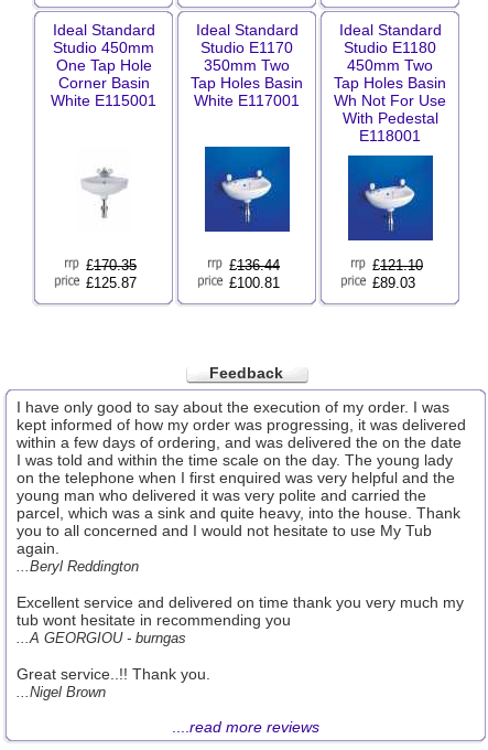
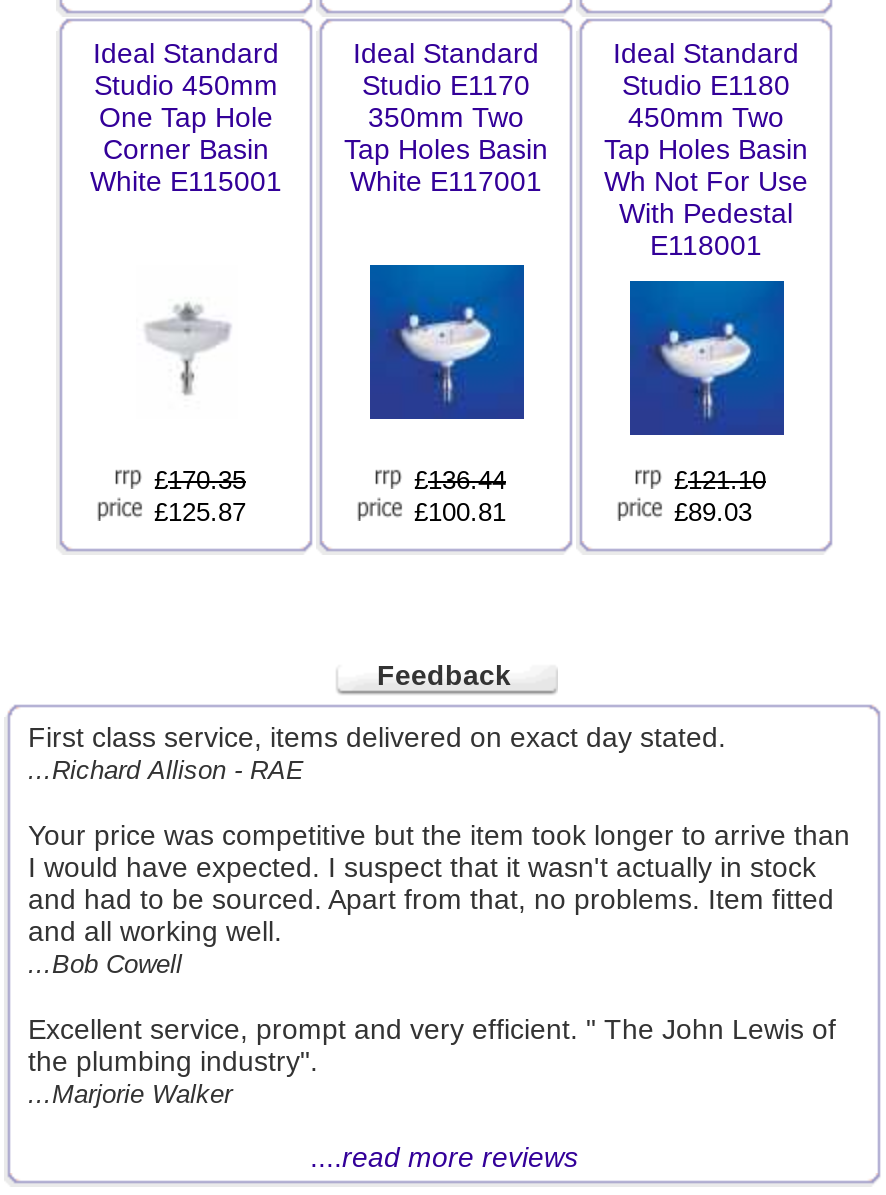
- I have only good to say about the execution of my order. I was
- kept informed of how my order was progressing, it was delivered
- within a few days of ordering, and was delivered the on the date
- I was told and within the time scale on the day. The young lady
- on the telephone when I first enquired was very helpful and the
- young man who delivered it was very polite and carried the
- parcel, which was a sink and quite heavy, into the house. Thank
- you to all concerned and I would not hesitate to use My Tub
- again.
- ...Beryl Reddington
+ First class service, items delivered on exact day stated.
+ ...Richard Allison - RAE

- Excellent service and delivered on time thank you very much my
- tub wont hesitate in recommending you
- ...A GEORGIOU - burngas
+ Your price was competitive but the item took longer to arrive than
+ I would have expected. I suspect that it wasn't actually in stock
+ and had to be sourced. Apart from that, no problems. Item fitted
+ and all working well.
+ ...Bob Cowell

- Great service..!! Thank you.
- ...Nigel Brown
+ Excellent service, prompt and very efficient. " The John Lewis of
+ the plumbing industry".
+ ...Marjorie Walker
